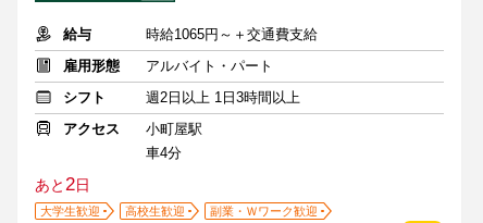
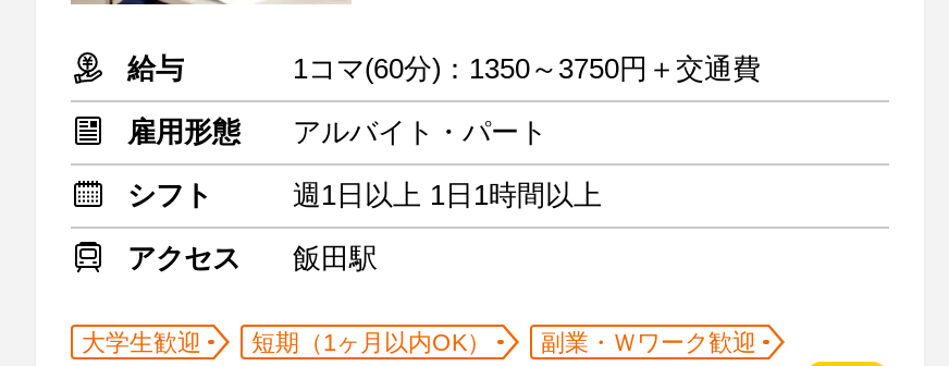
- 時給1065円～＋交通費支給
+ 1コマ(60分)：1350～3750円＋交通費

- 週2日以上 1日3時間以上
+ 週1日以上 1日1時間以上

- 小町屋駅
- 車4分
- あと2日
+ 飯田駅

- 高校生歓迎
+ 短期（1ヶ月以内OK）
